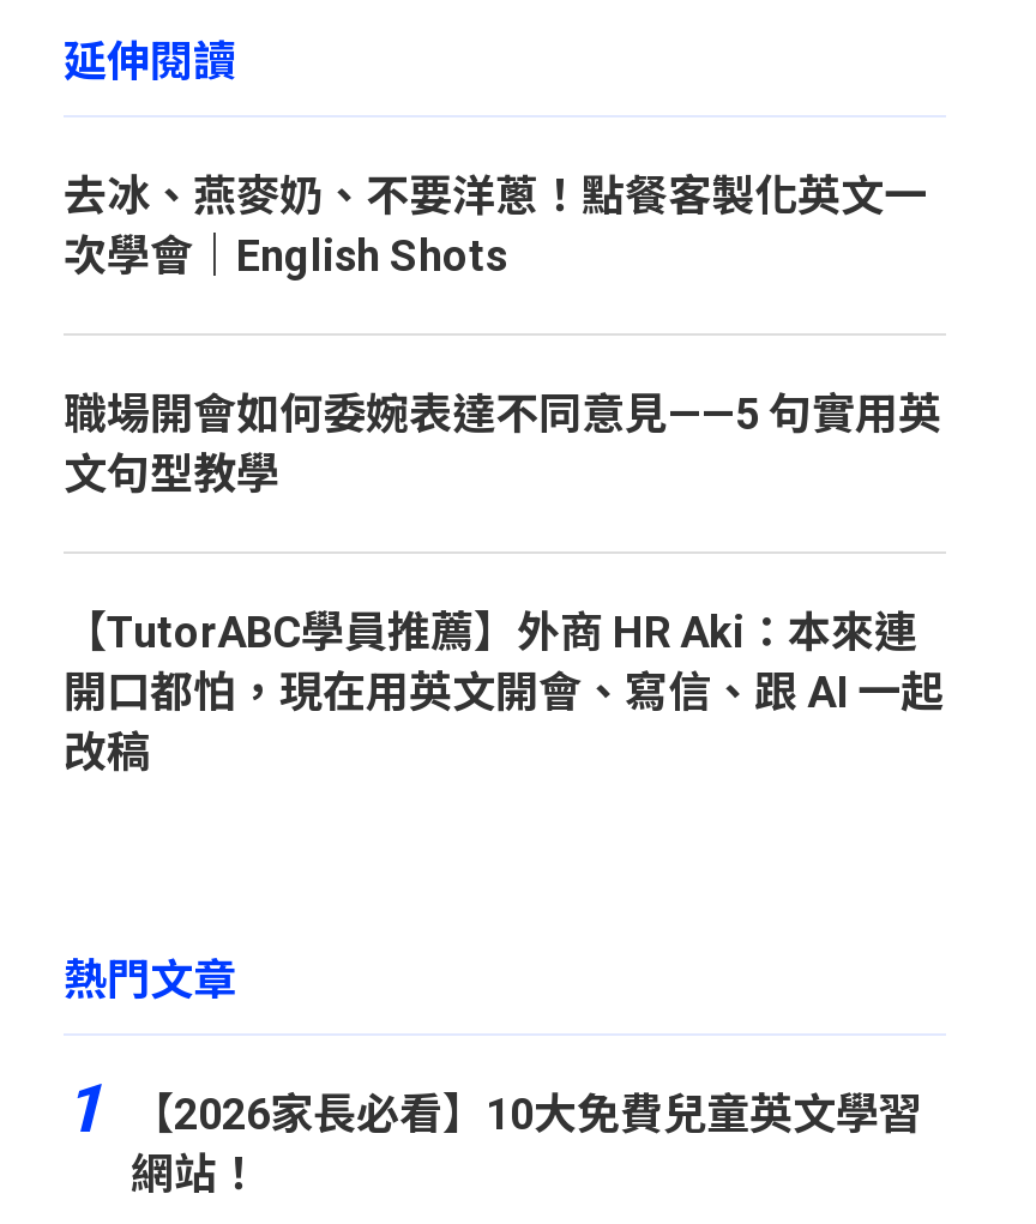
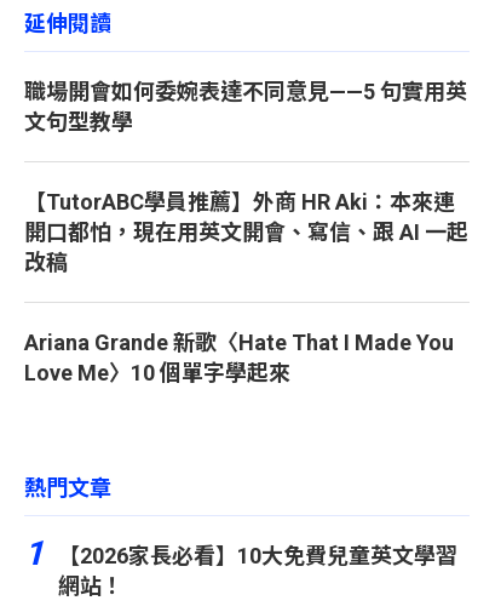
- 去冰、燕麥奶、不要洋蔥！點餐客製化英文一
- 次學會｜English Shots

moved up: 職場開會如何委婉表達不同意見——5 句實用英 | 文句型教學 | 【TutorABC學員推薦】外商 HR Aki：本來連 | 開口都怕，現在用英文開會、寫信、跟 AI 一起 | 改稿

+ Ariana Grande 新歌〈Hate That I Made You
+ Love Me〉10 個單字學起來
